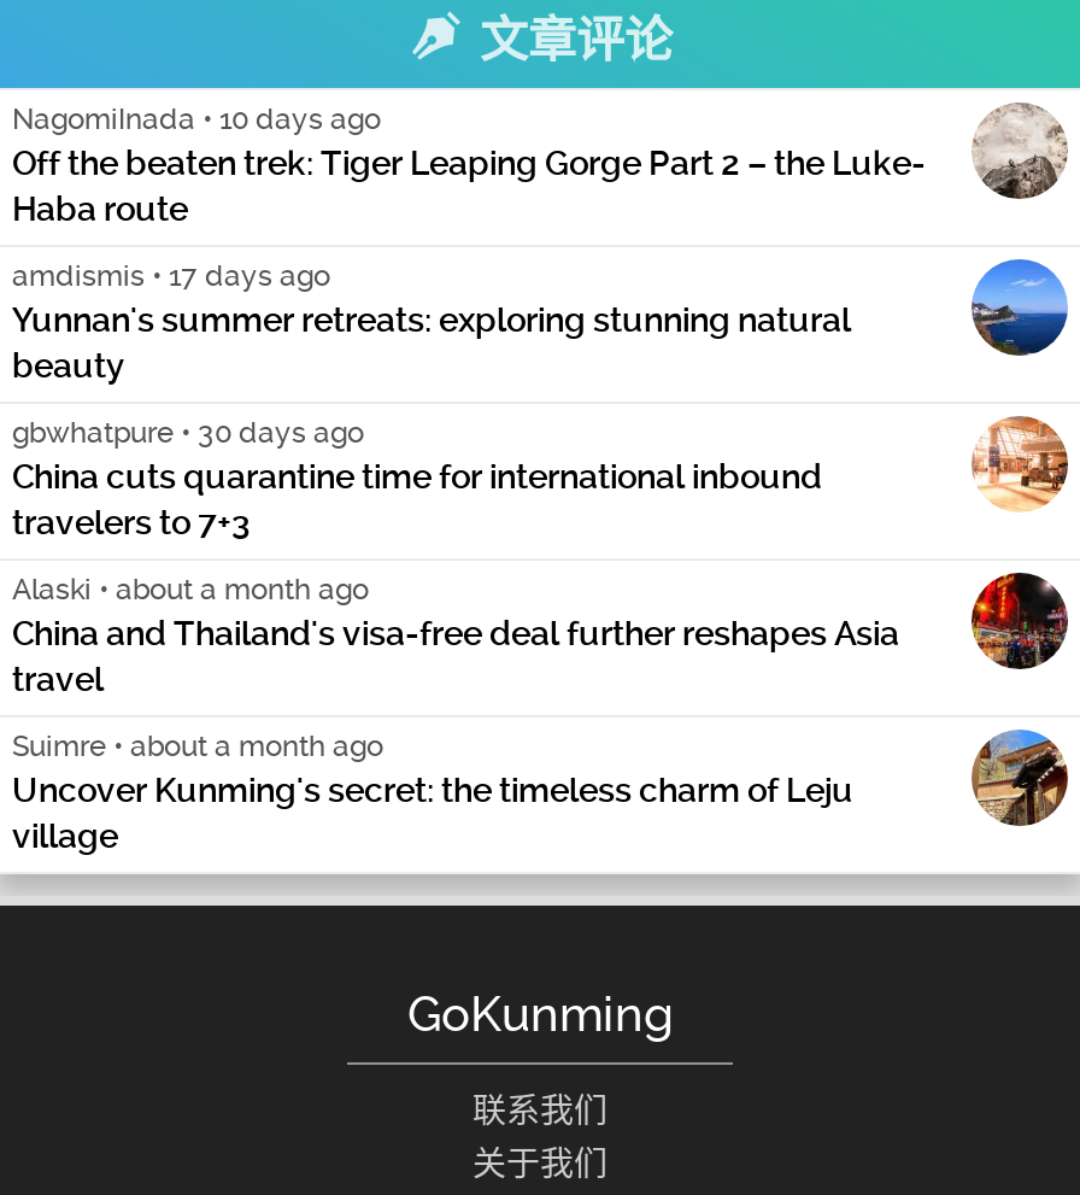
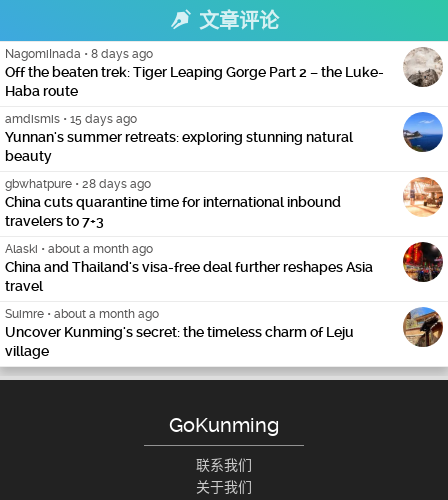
- NagomiInada • 10 days ago
+ NagomiInada • 8 days ago

- amdismis • 17 days ago
+ amdismis • 15 days ago

- gbwhatpure • 30 days ago
+ gbwhatpure • 28 days ago
